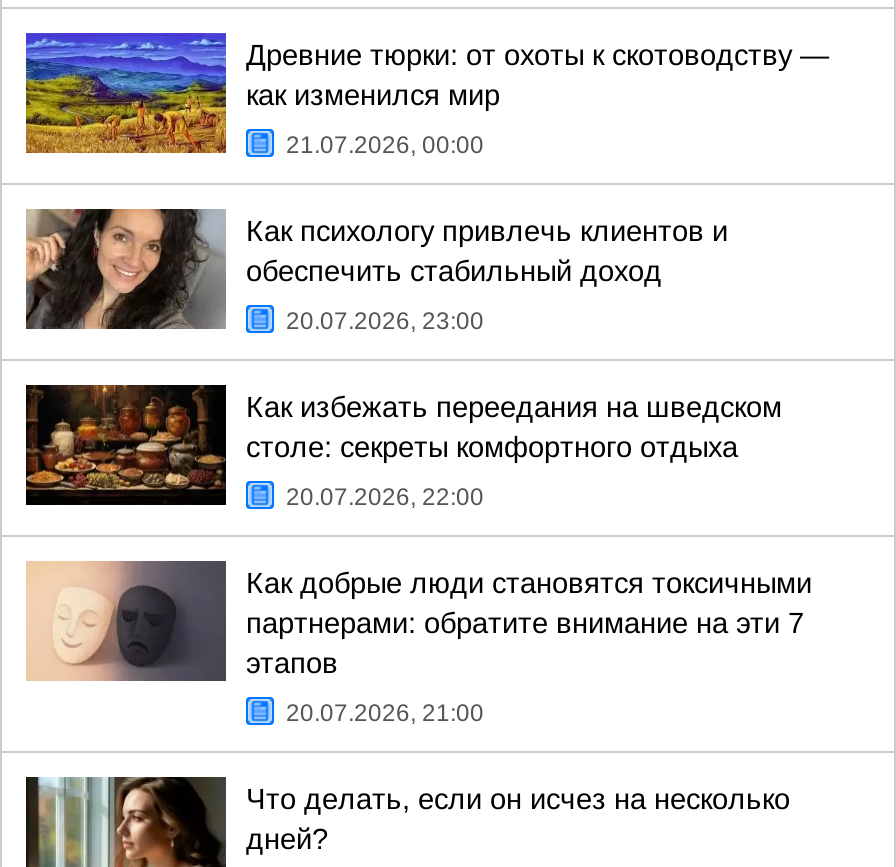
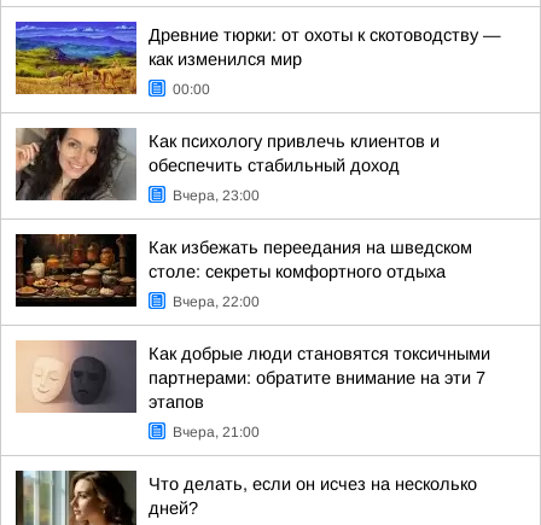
- 21.07.2026, 00:00
+ 00:00

- 20.07.2026, 23:00
+ Вчера, 23:00

- 20.07.2026, 22:00
+ Вчера, 22:00

- 20.07.2026, 21:00
+ Вчера, 21:00
